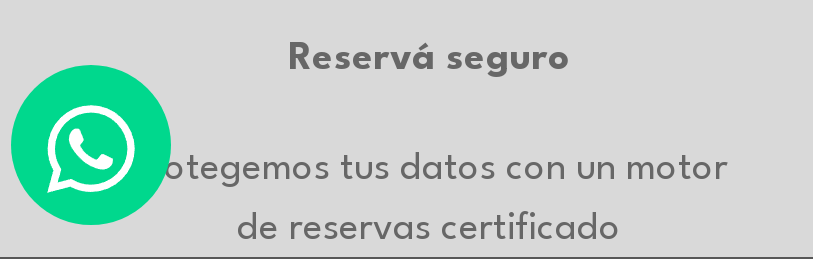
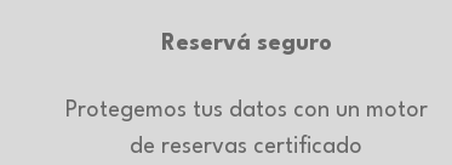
- [image]
